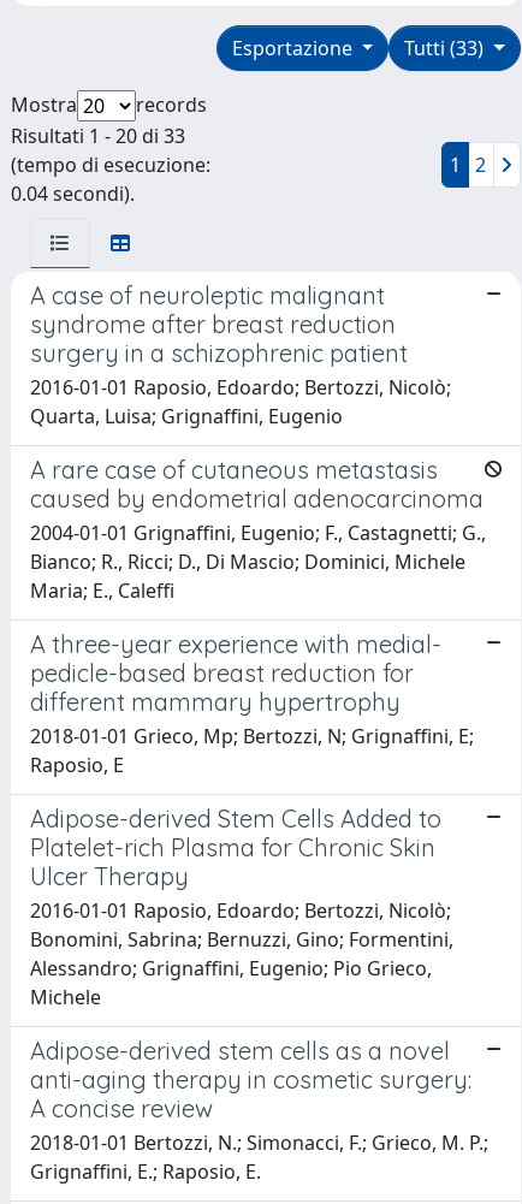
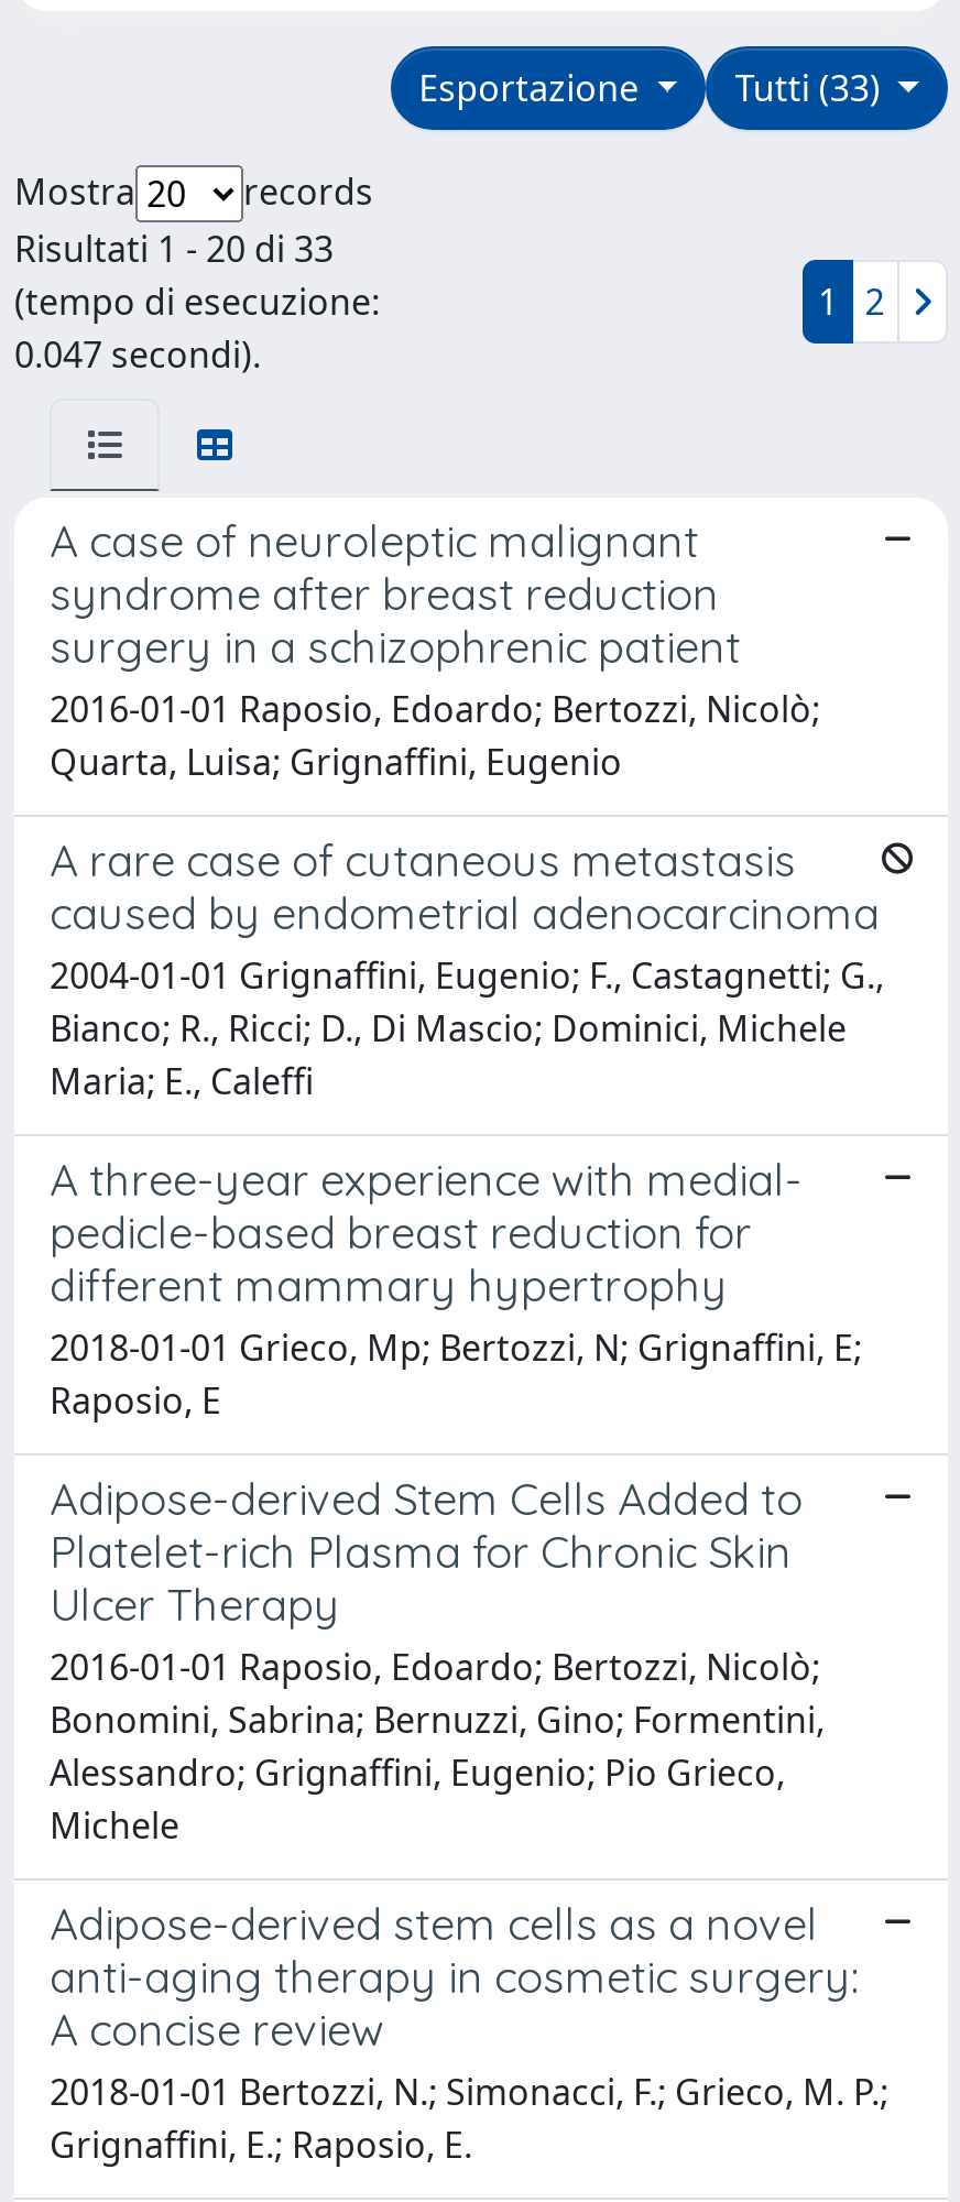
- 0.04 secondi).
+ 0.047 secondi).
